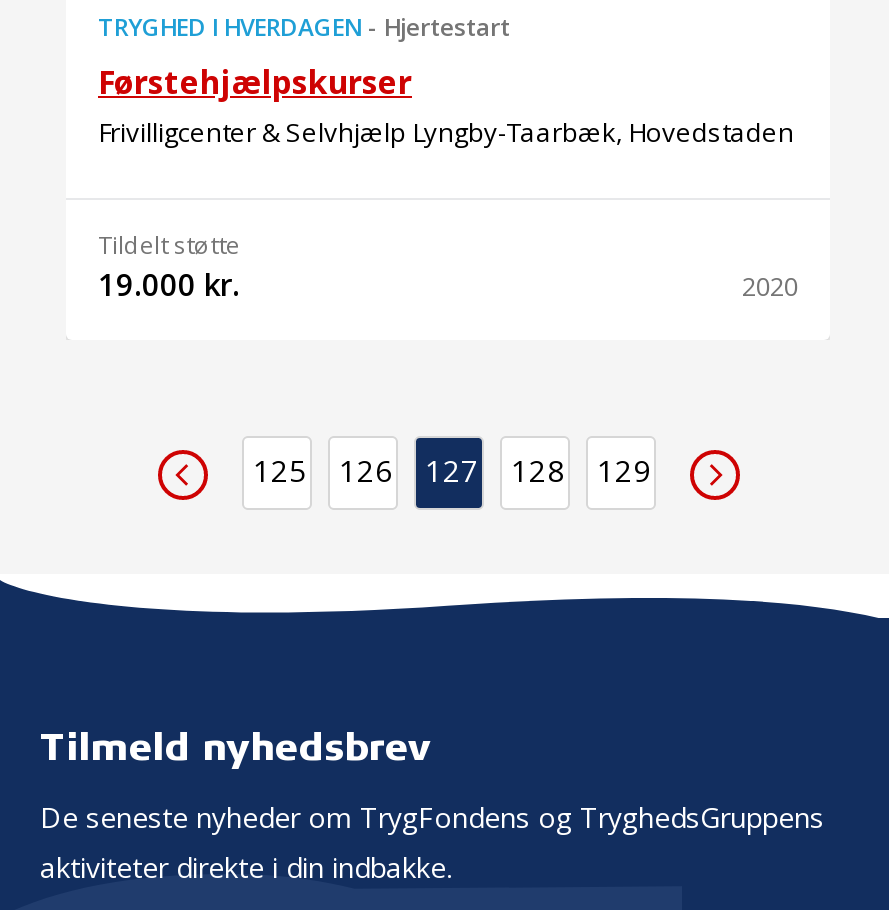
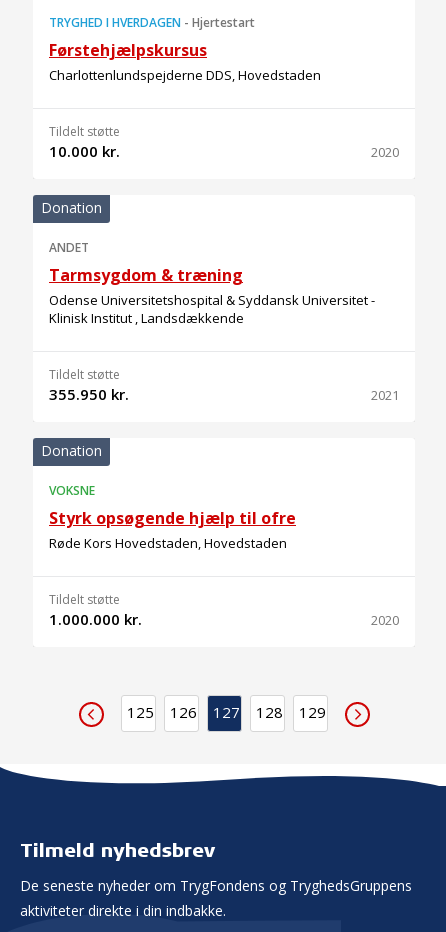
- Førstehjælpskurser
- Frivilligcenter & Selvhjælp Lyngby-Taarbæk, Hovedstaden
+ Førstehjælpskursus
+ Charlottenlundspejderne DDS, Hovedstaden

- 19.000 kr.
+ 10.000 kr.
+ 2020
+ Donation
+ ANDET
+ Tarmsygdom & træning
+ Odense Universitetshospital & Syddansk Universitet -
+ Klinisk Institut , Landsdækkende
+ Tildelt støtte
+ 355.950 kr.
+ 2021
+ Donation
+ VOKSNE
+ Styrk opsøgende hjælp til ofre
+ Røde Kors Hovedstaden, Hovedstaden
+ Tildelt støtte
+ 1.000.000 kr.
